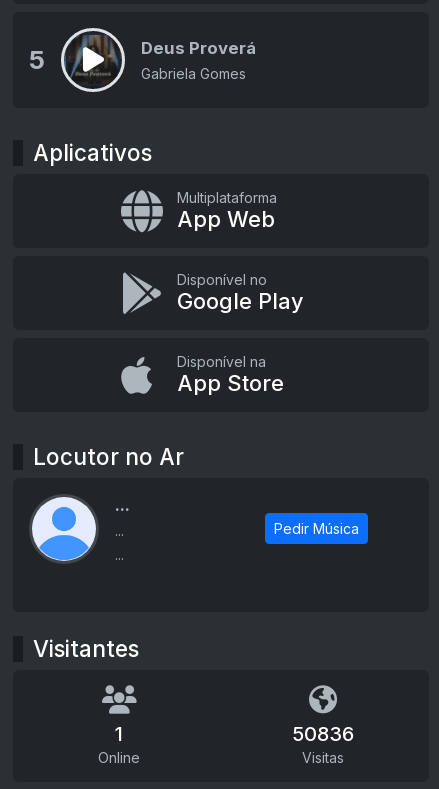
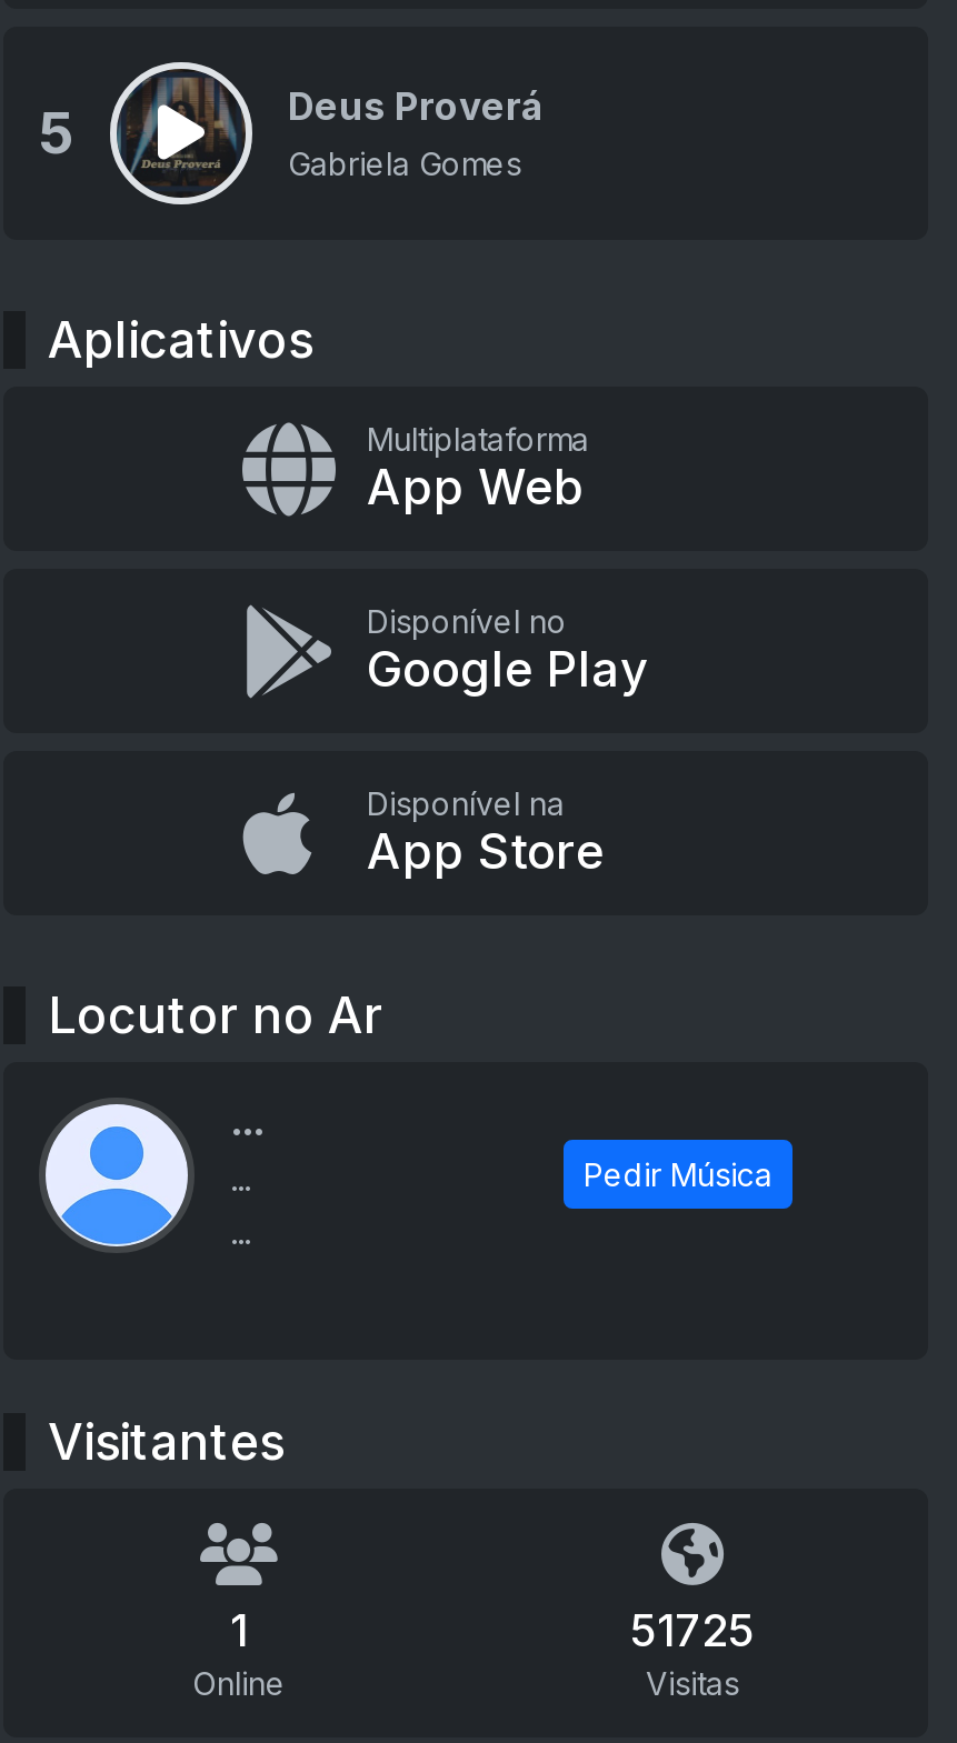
- 50836
+ 51725
